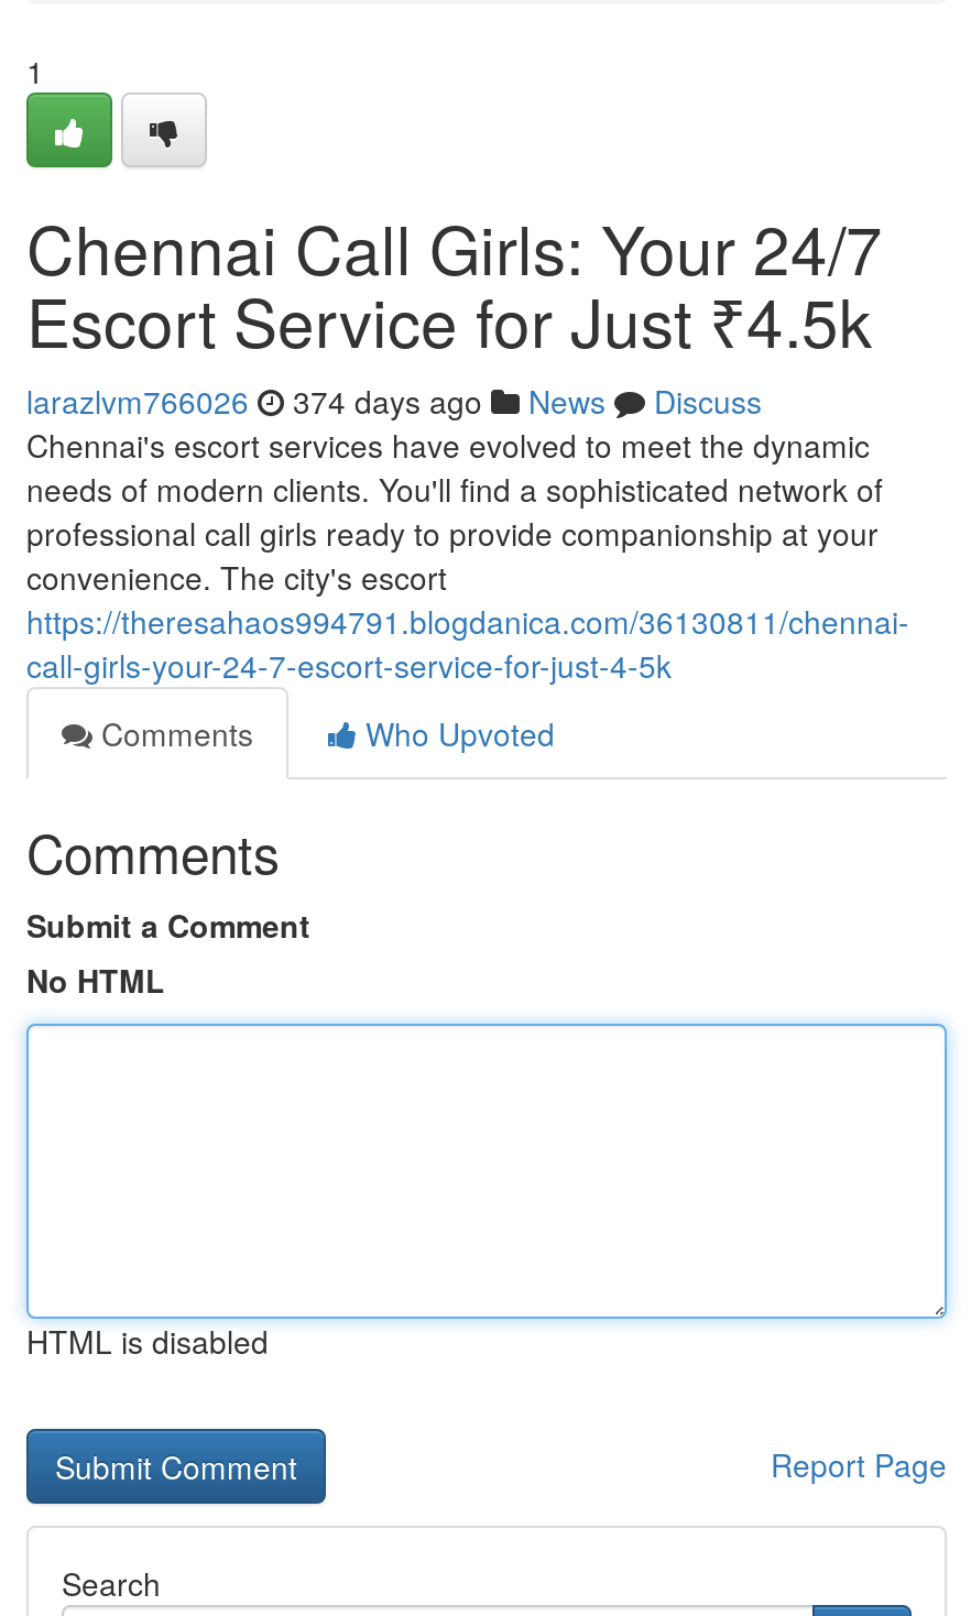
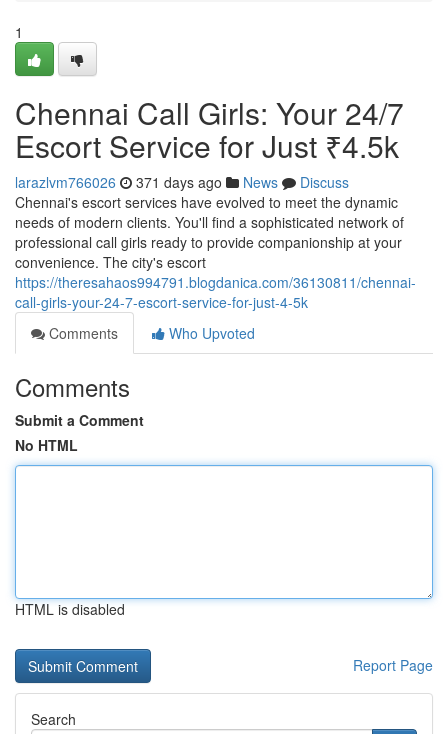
- larazlvm766026 374 days ago News Discuss
+ larazlvm766026 371 days ago News Discuss
